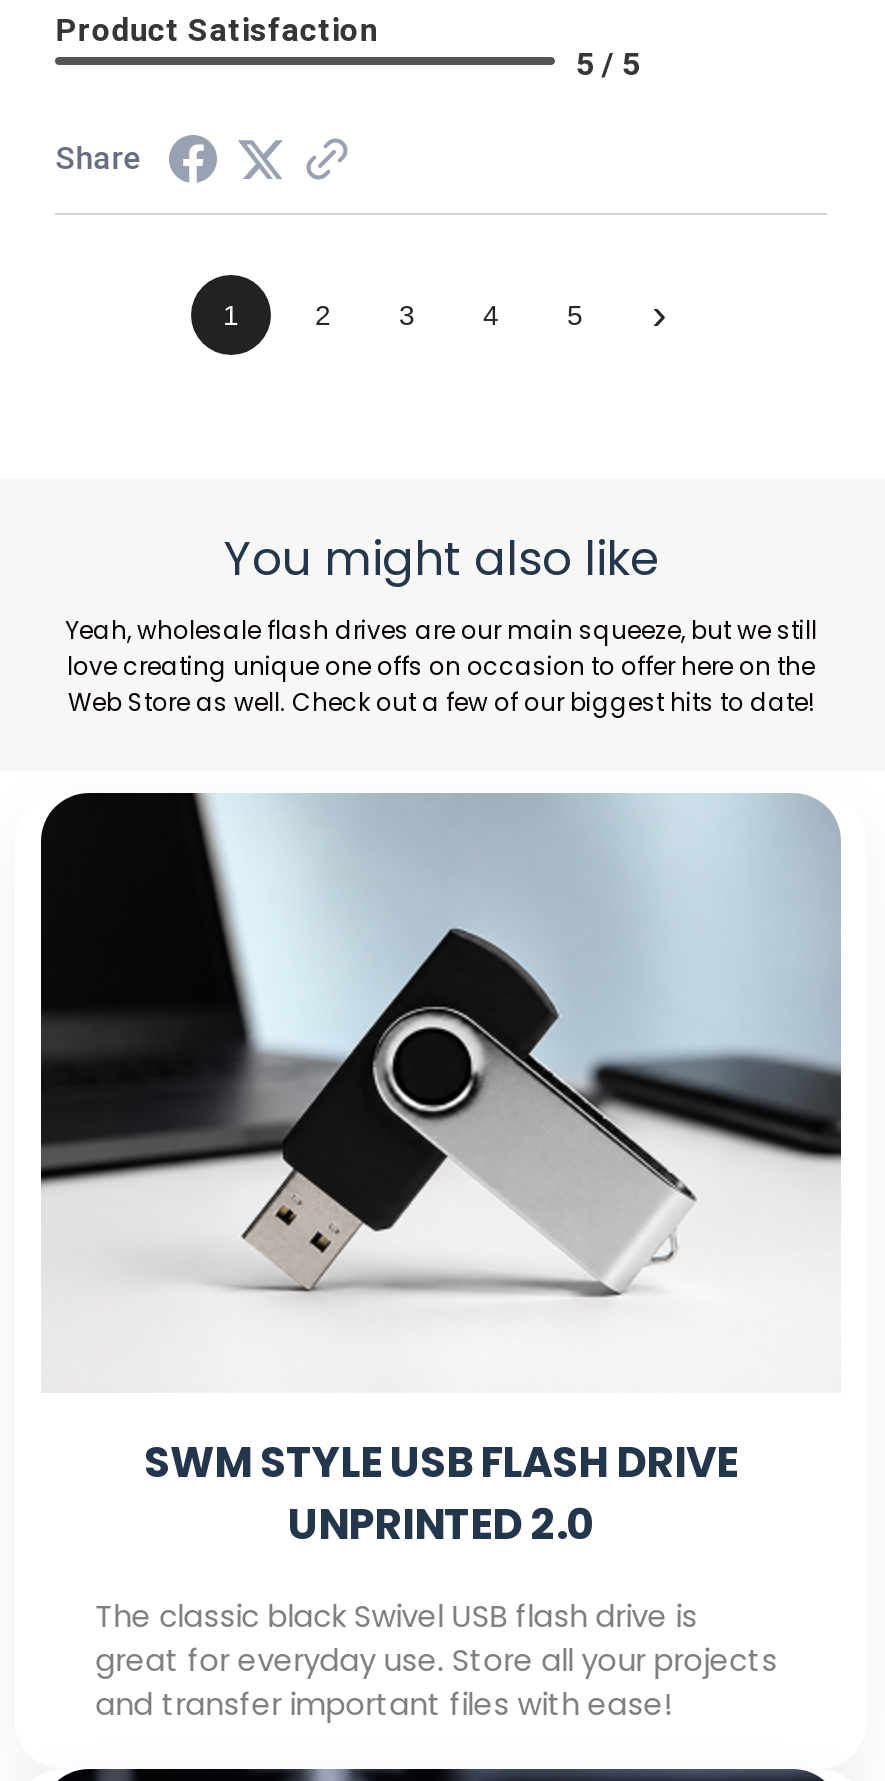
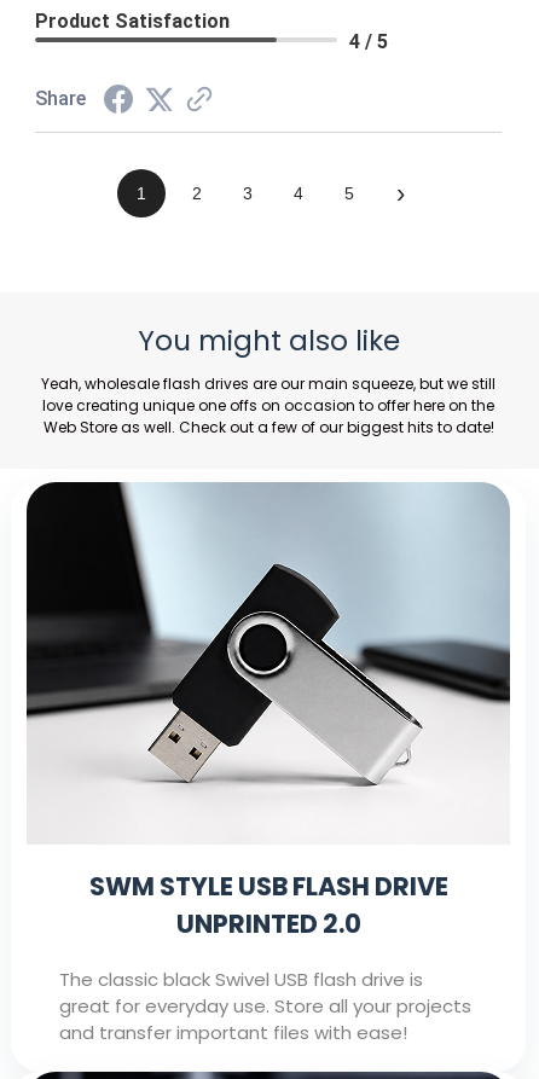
- 5 / 5
+ 4 / 5
